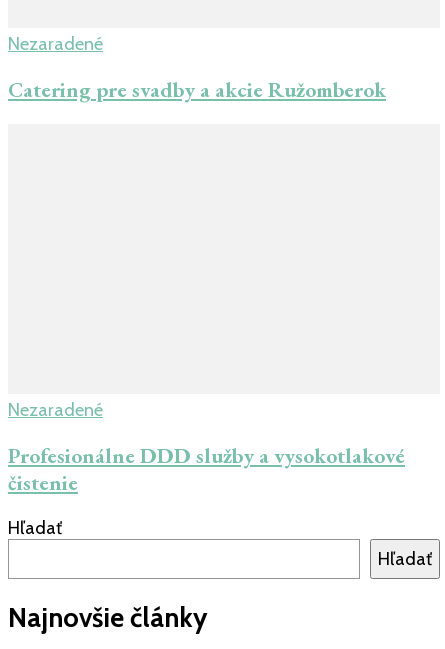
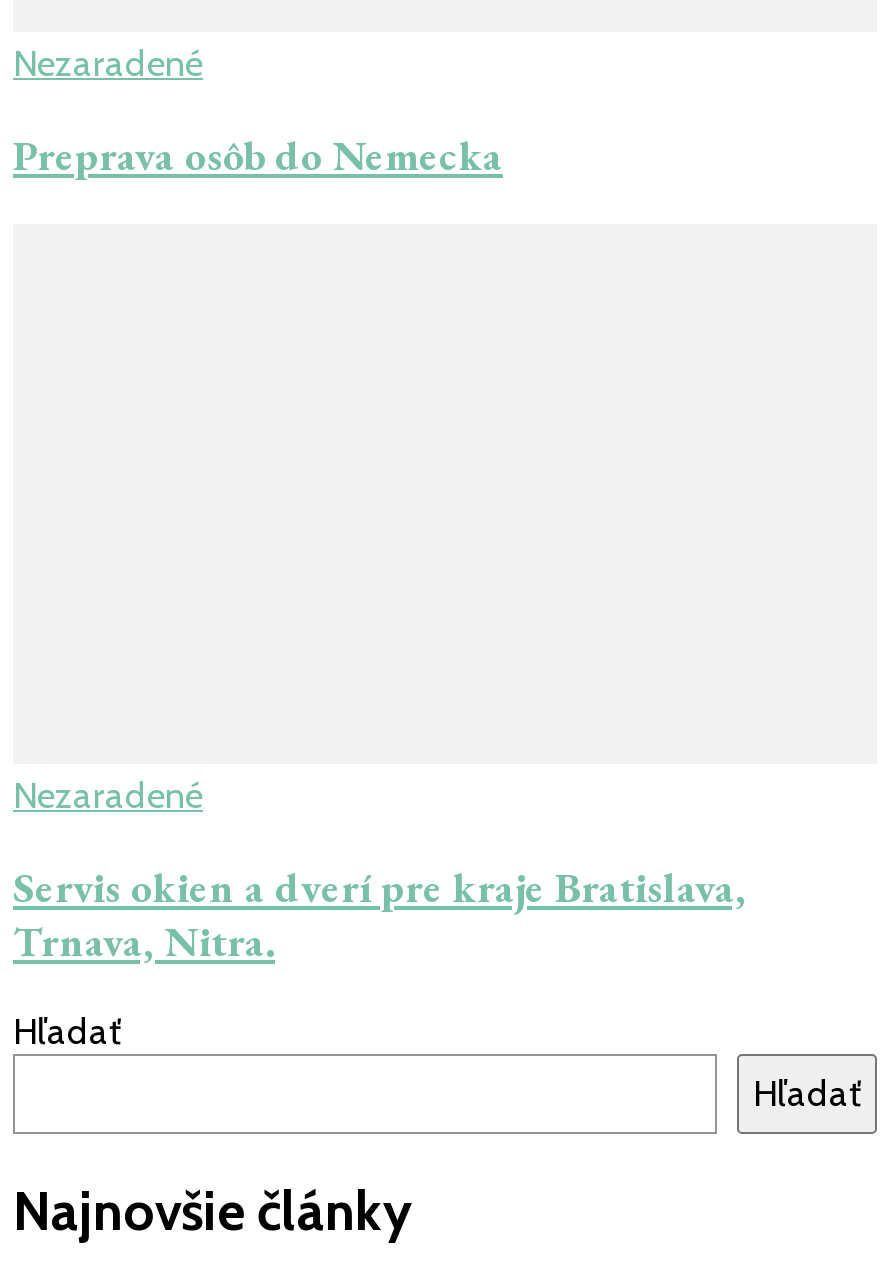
- Catering pre svadby a akcie Ružomberok
+ Preprava osôb do Nemecka

- Profesionálne DDD služby a vysokotlakové
- čistenie
+ Servis okien a dverí pre kraje Bratislava,
+ Trnava, Nitra.
